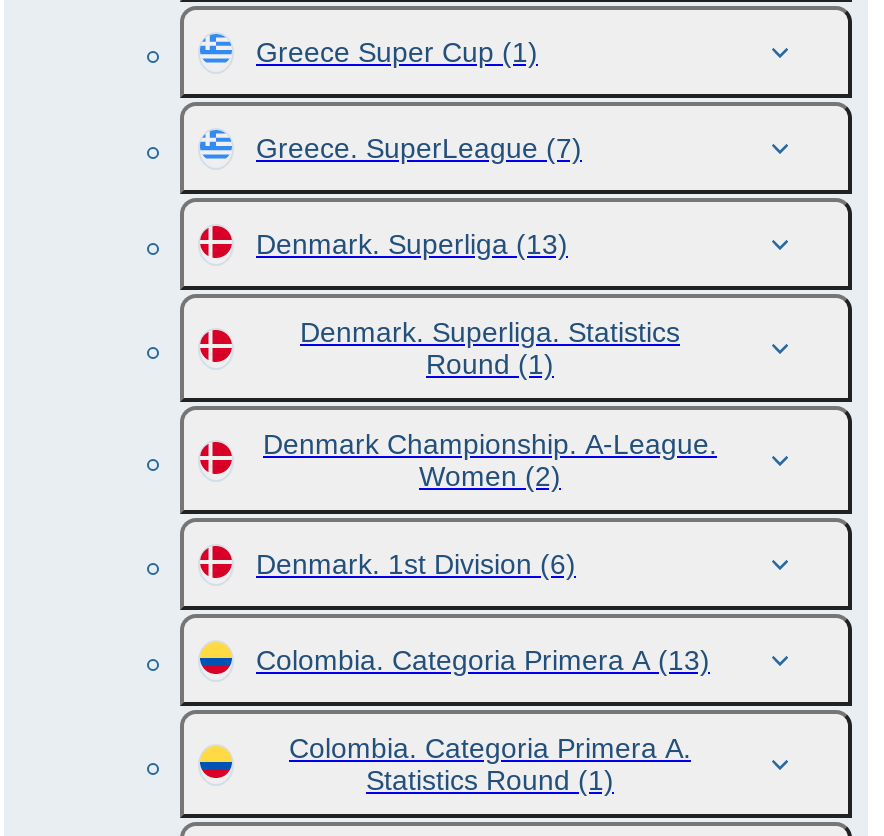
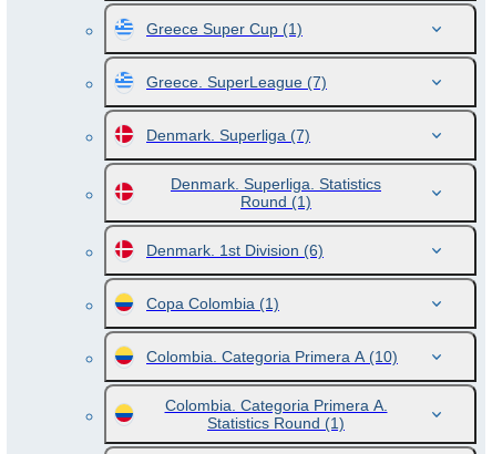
- Denmark. Superliga (13)
+ Denmark. Superliga (7)

- Denmark Championship. A-League.
- Women (2)

moved up: Denmark. 1st Division (6)

- Colombia. Categoria Primera A (13)
+ Copa Colombia (1)
+ Colombia. Categoria Primera A (10)
